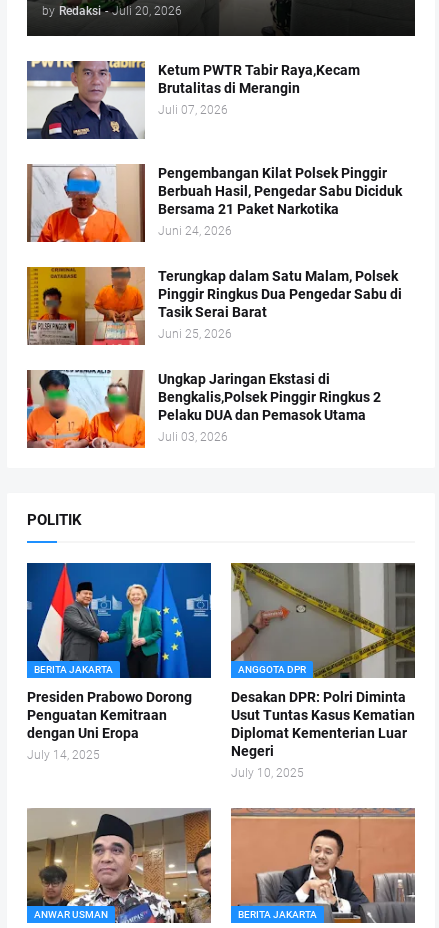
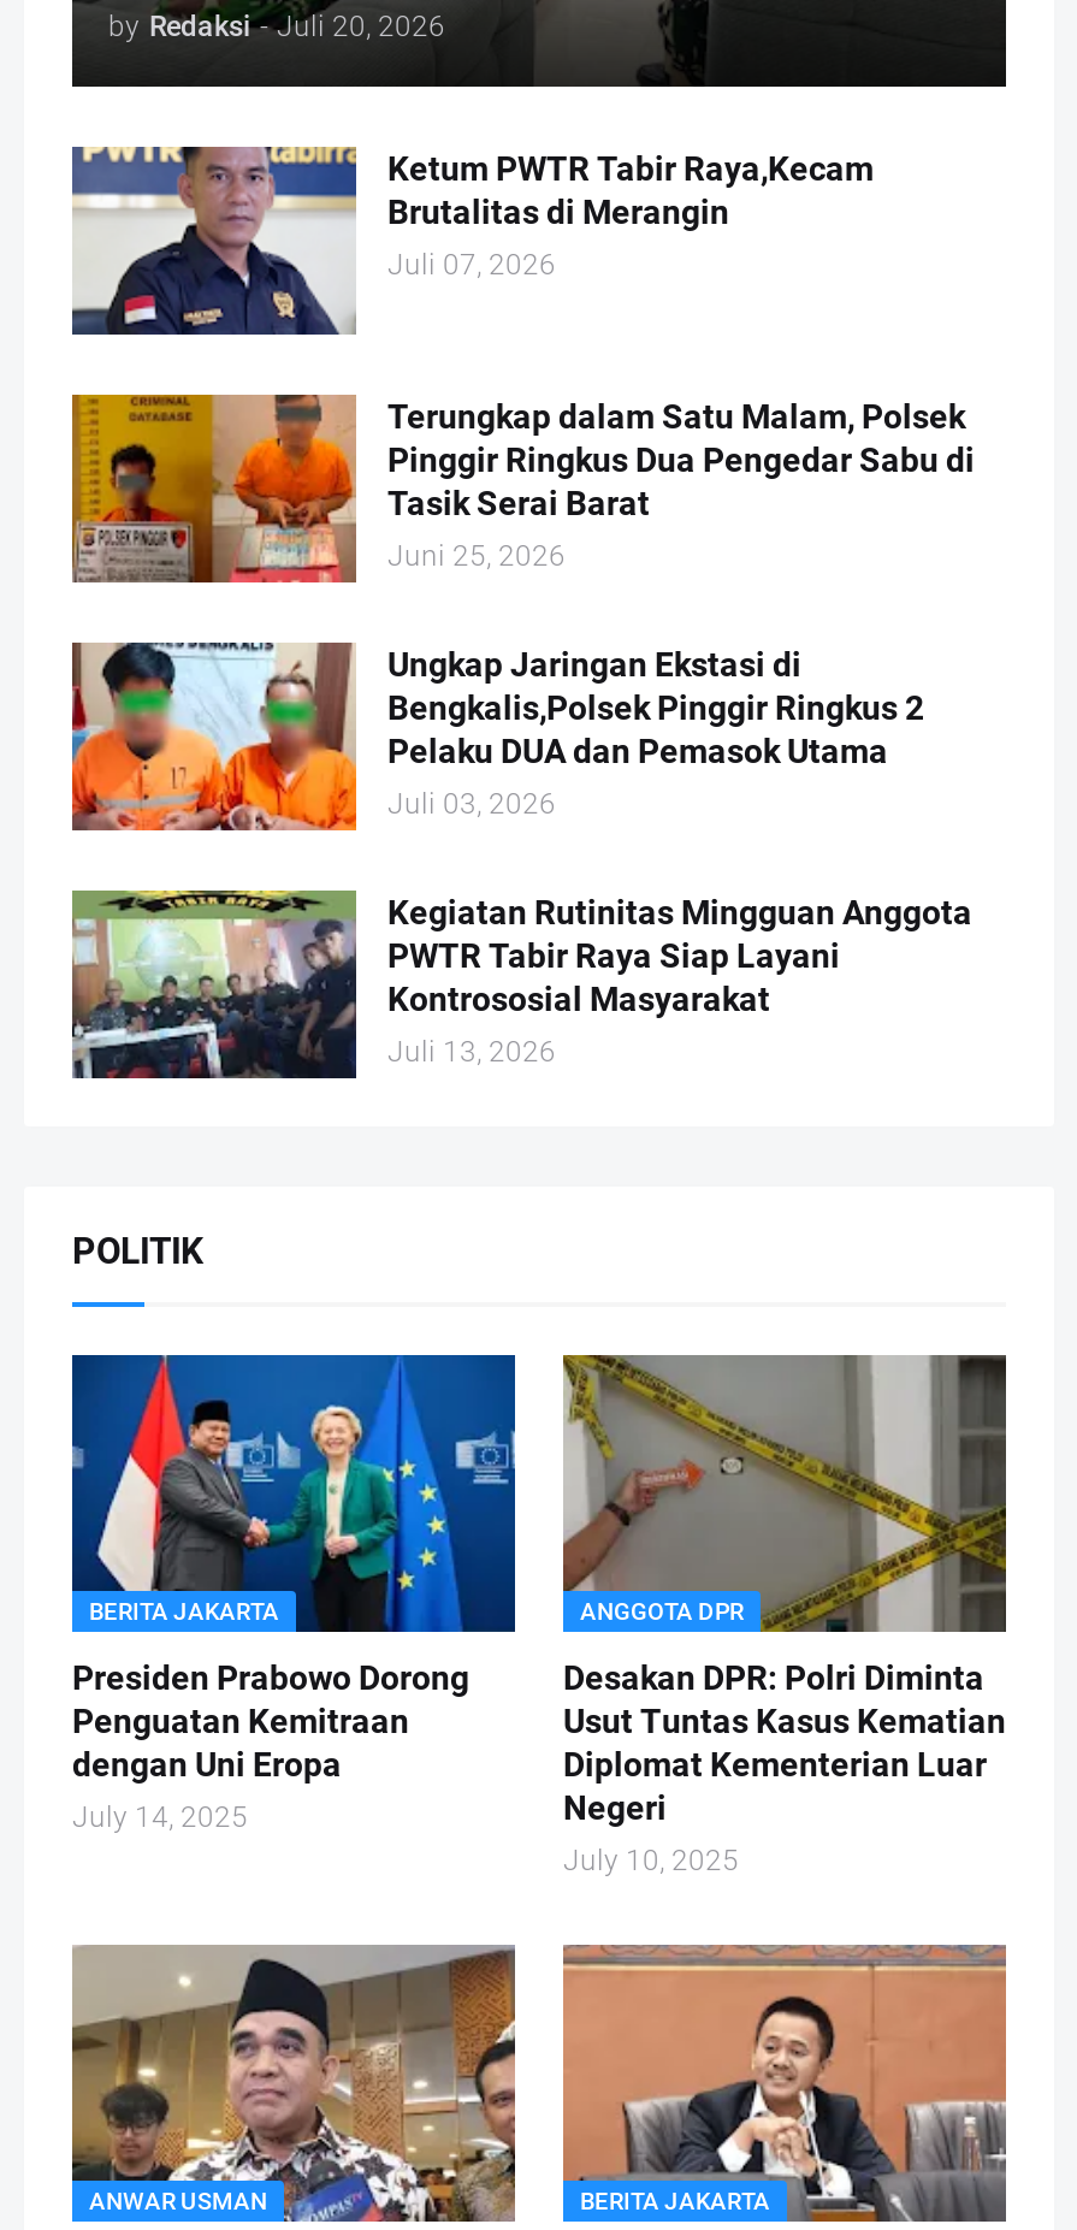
- [image]
- Pengembangan Kilat Polsek Pinggir
- Berbuah Hasil, Pengedar Sabu Diciduk
- Bersama 21 Paket Narkotika
- Juni 24, 2026

moved up: [image] | Terungkap dalam Satu Malam, Polsek | Pinggir Ringkus Dua Pengedar Sabu di | ... | Pelaku DUA dan Pemasok Utama | Juli 03, 2026

+ [image]
+ Kegiatan Rutinitas Mingguan Anggota
+ PWTR Tabir Raya Siap Layani
+ Kontrososial Masyarakat
+ Juli 13, 2026
